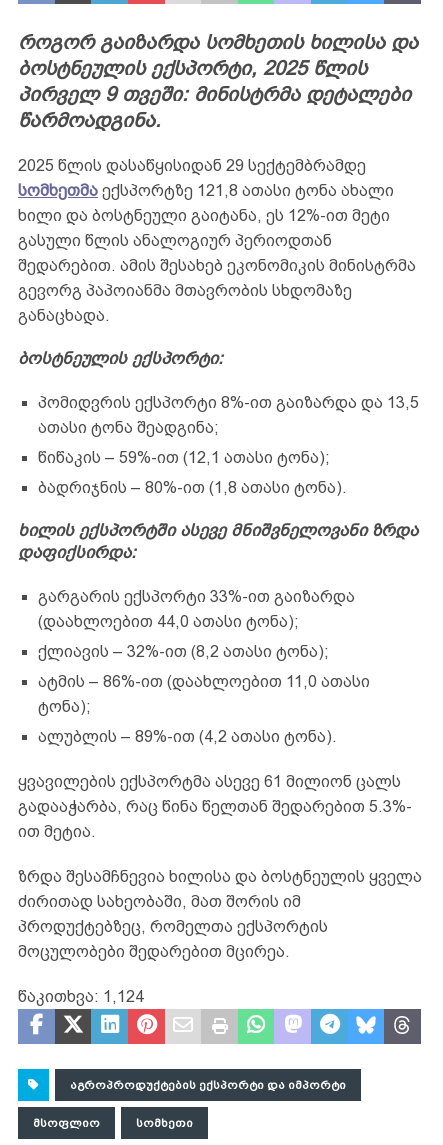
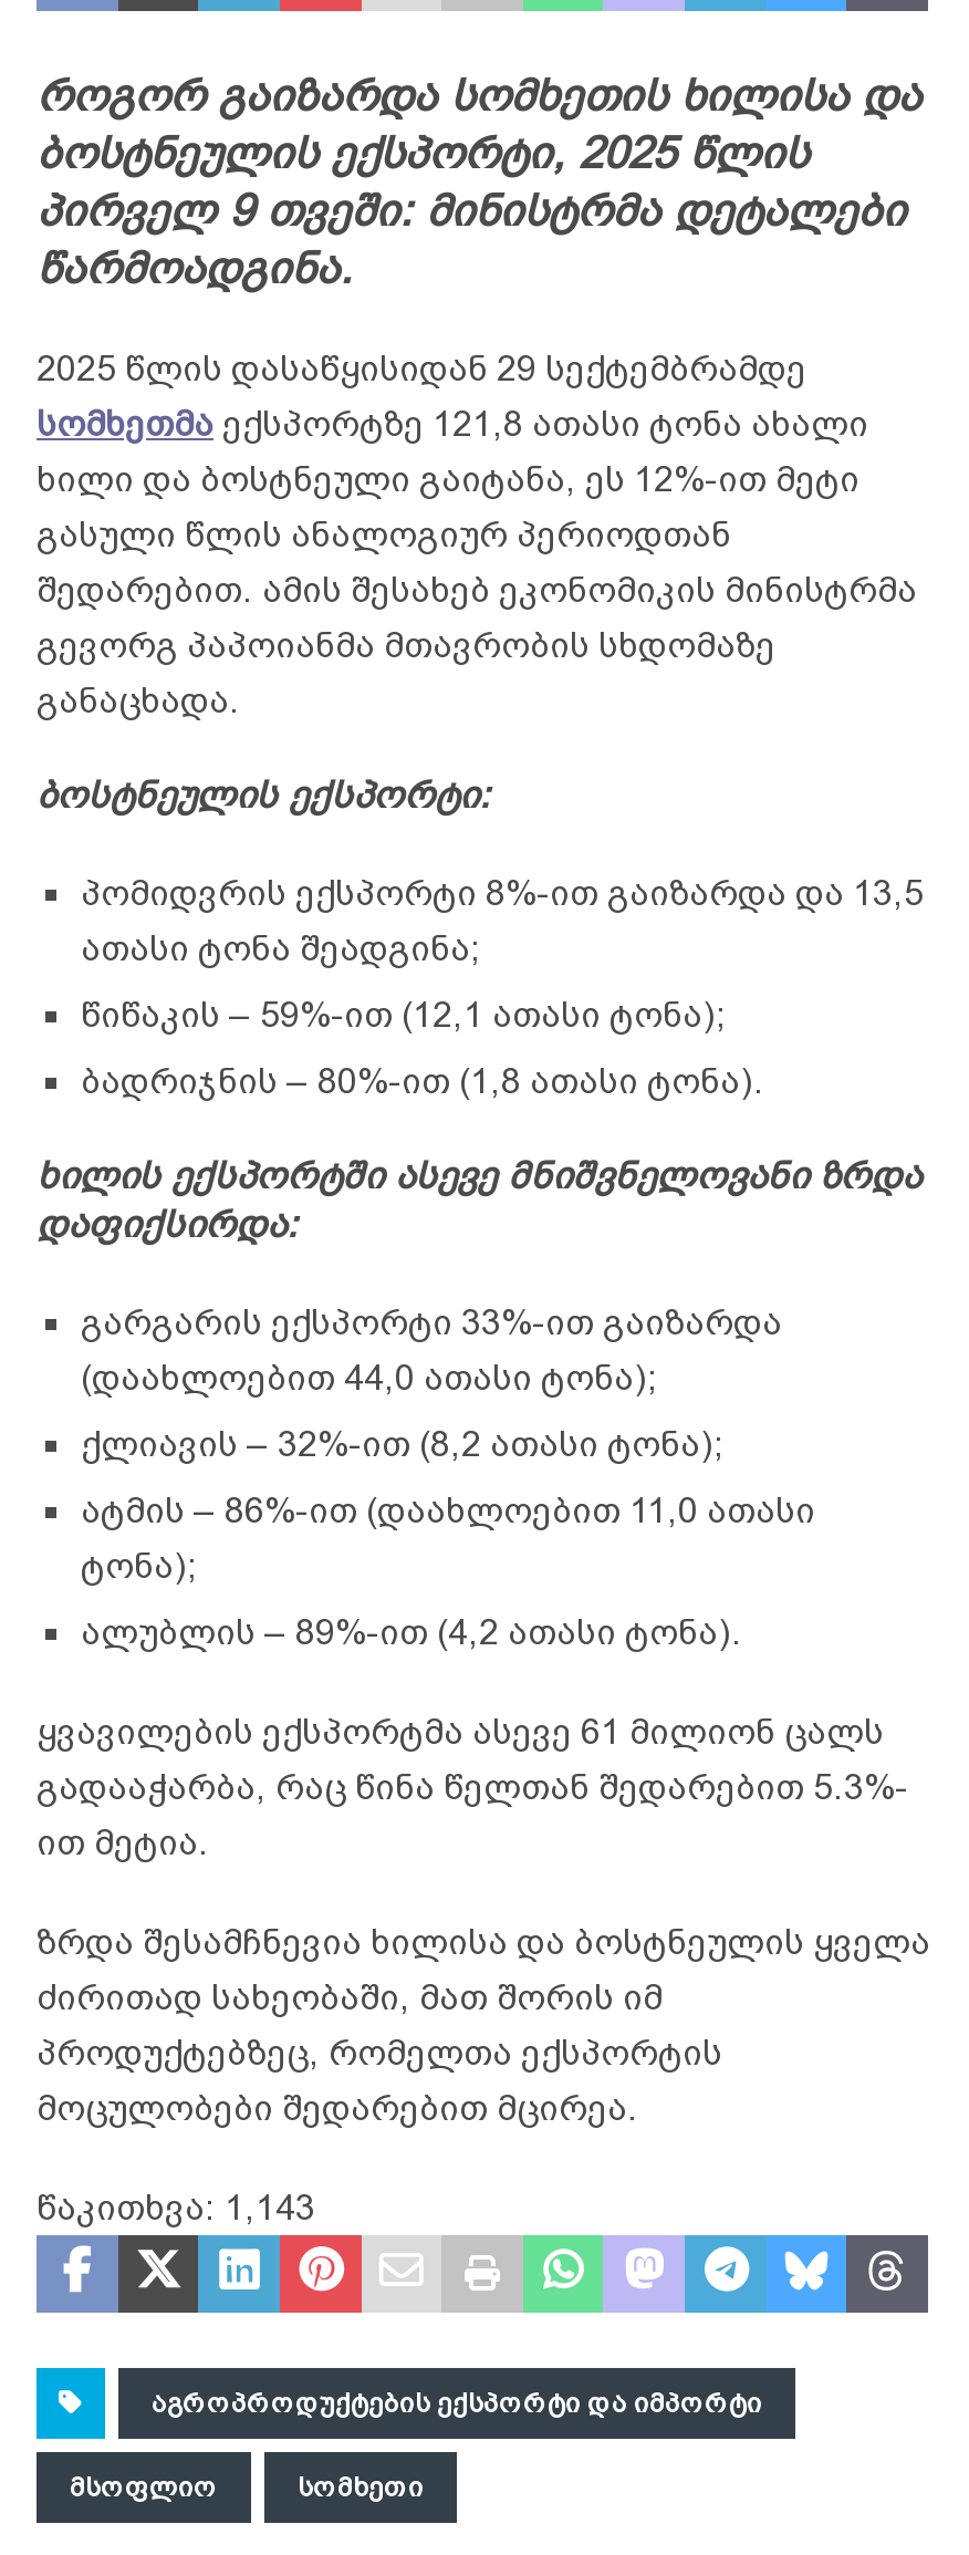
- წაკითხვა: 1,124
+ წაკითხვა: 1,143
